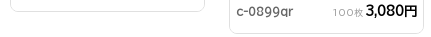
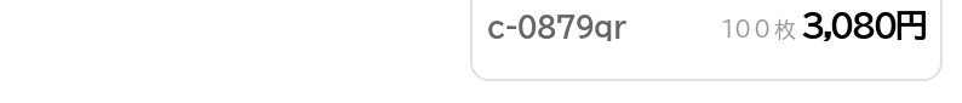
- c-0899qr
+ c-0879qr
